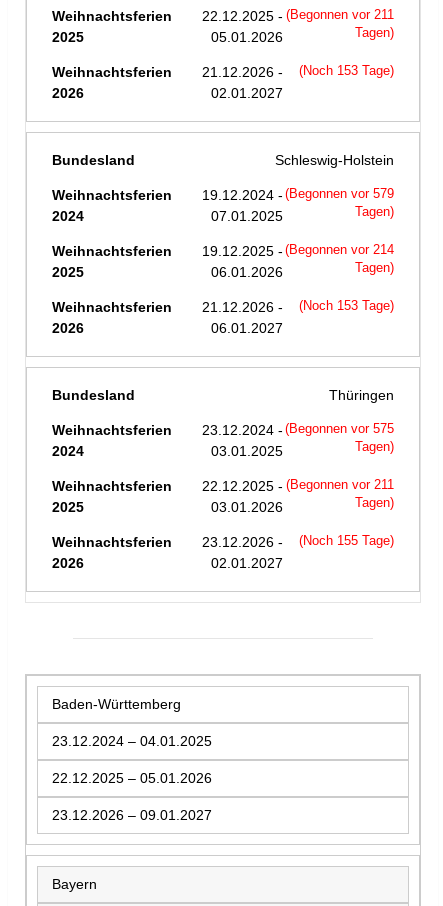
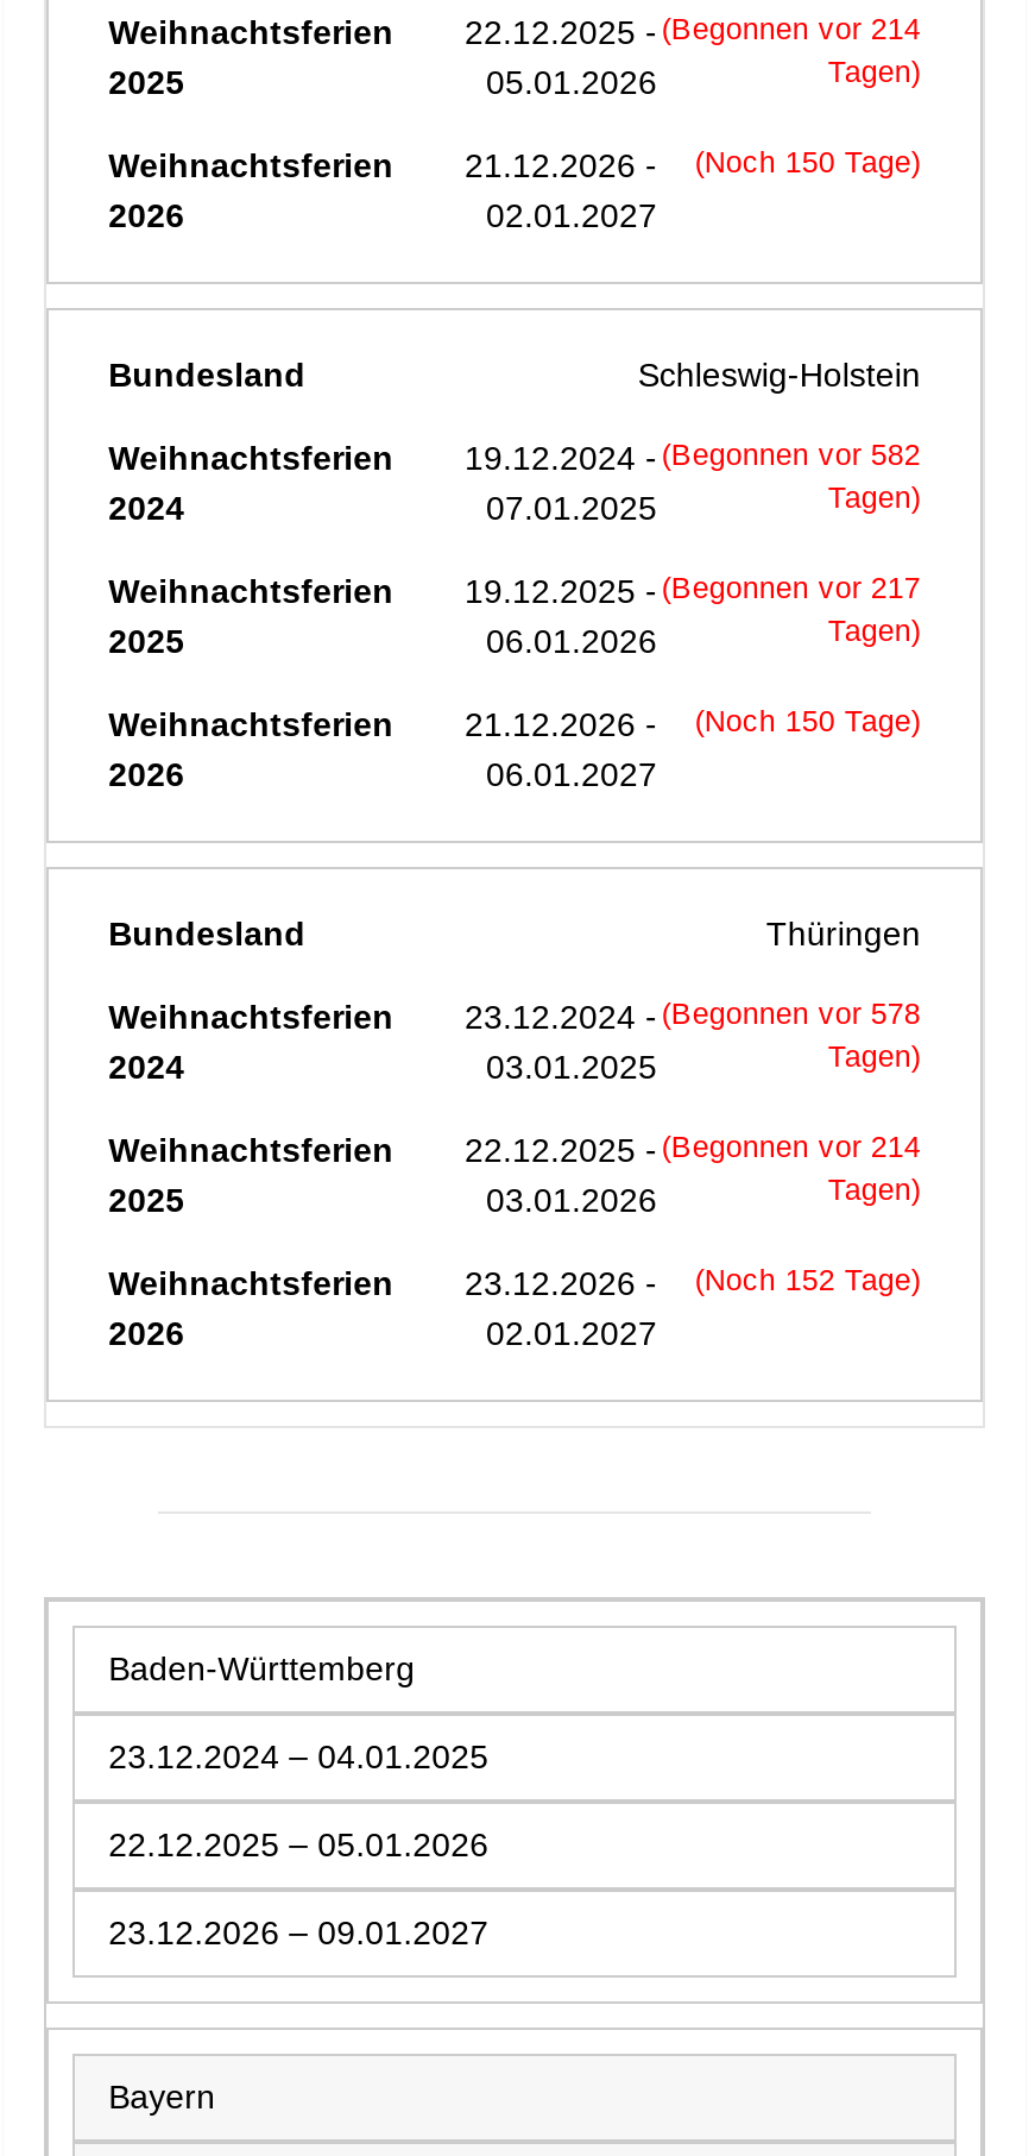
- 22.12.2025 - (Begonnen vor 211
+ 22.12.2025 - (Begonnen vor 214

- 21.12.2026 - (Noch 153 Tage)
+ 21.12.2026 - (Noch 150 Tage)

- 19.12.2024 - (Begonnen vor 579
+ 19.12.2024 - (Begonnen vor 582

- 19.12.2025 - (Begonnen vor 214
+ 19.12.2025 - (Begonnen vor 217

- 21.12.2026 - (Noch 153 Tage)
+ 21.12.2026 - (Noch 150 Tage)

- 23.12.2024 - (Begonnen vor 575
+ 23.12.2024 - (Begonnen vor 578

- 22.12.2025 - (Begonnen vor 211
+ 22.12.2025 - (Begonnen vor 214

- 23.12.2026 - (Noch 155 Tage)
+ 23.12.2026 - (Noch 152 Tage)
